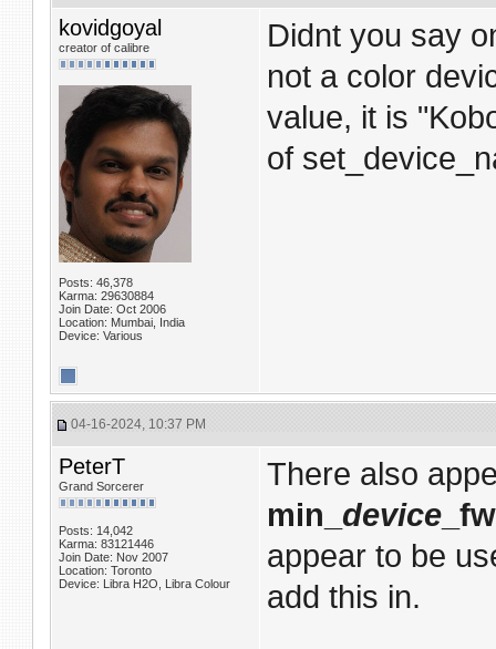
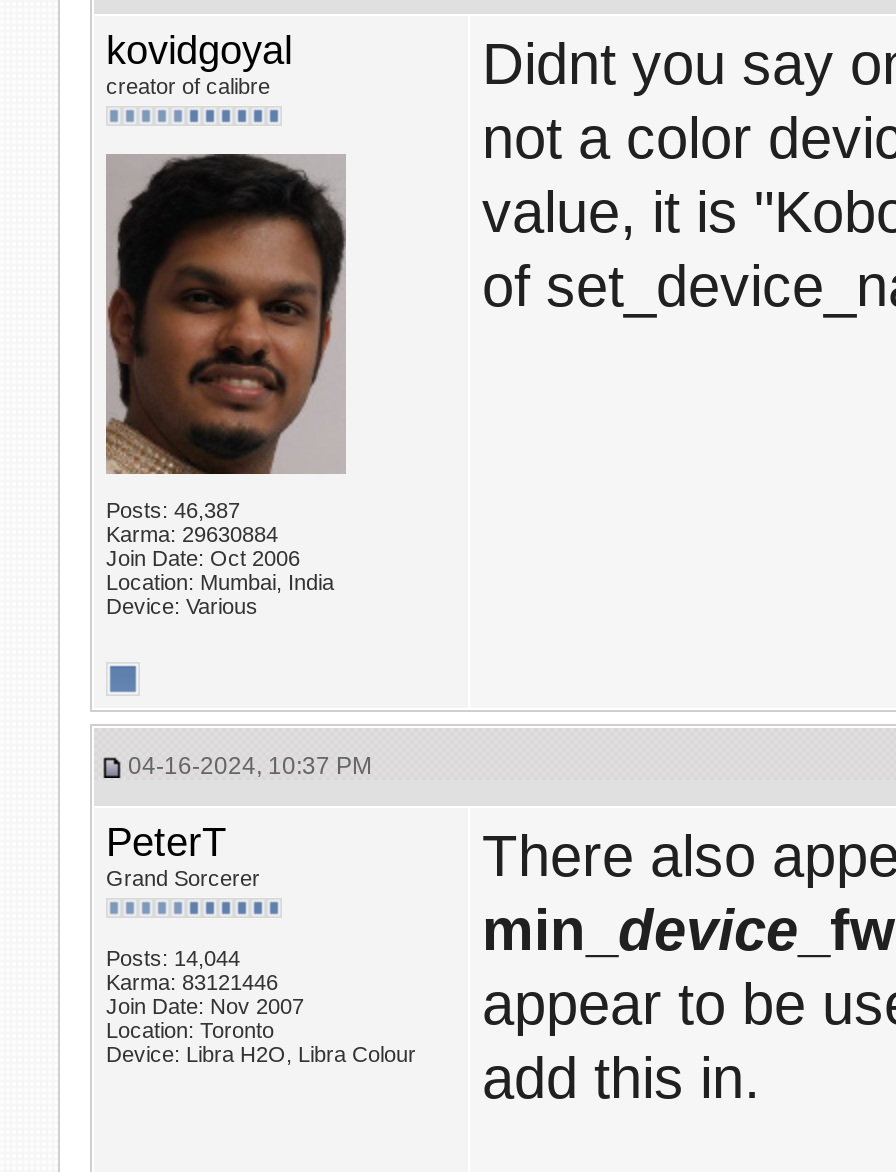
- Posts: 46,378
+ Posts: 46,387

- Posts: 14,042
+ Posts: 14,044
